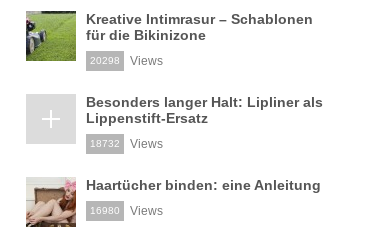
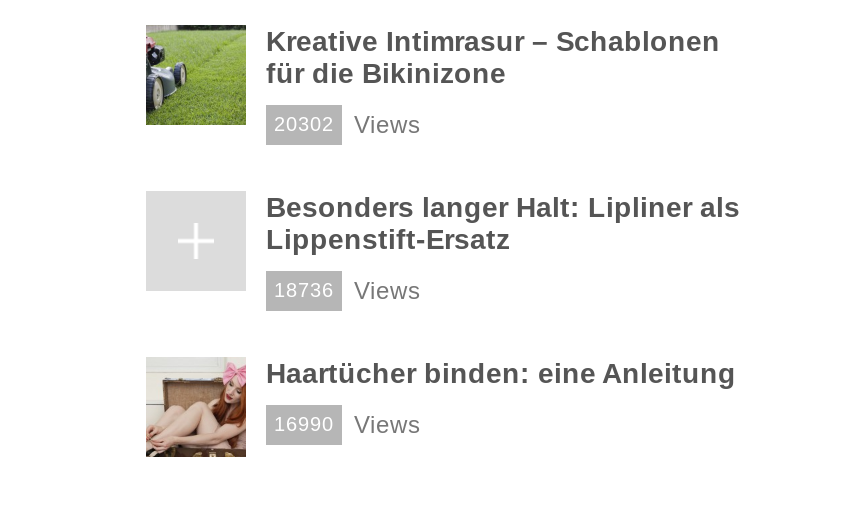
- 20298 Views
+ 20302 Views

- 18732 Views
+ 18736 Views

- 16980 Views
+ 16990 Views
